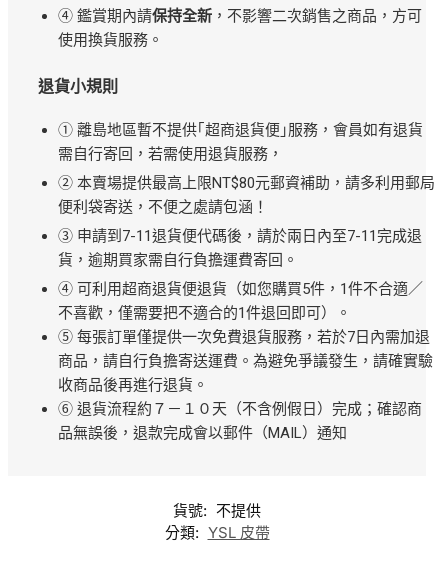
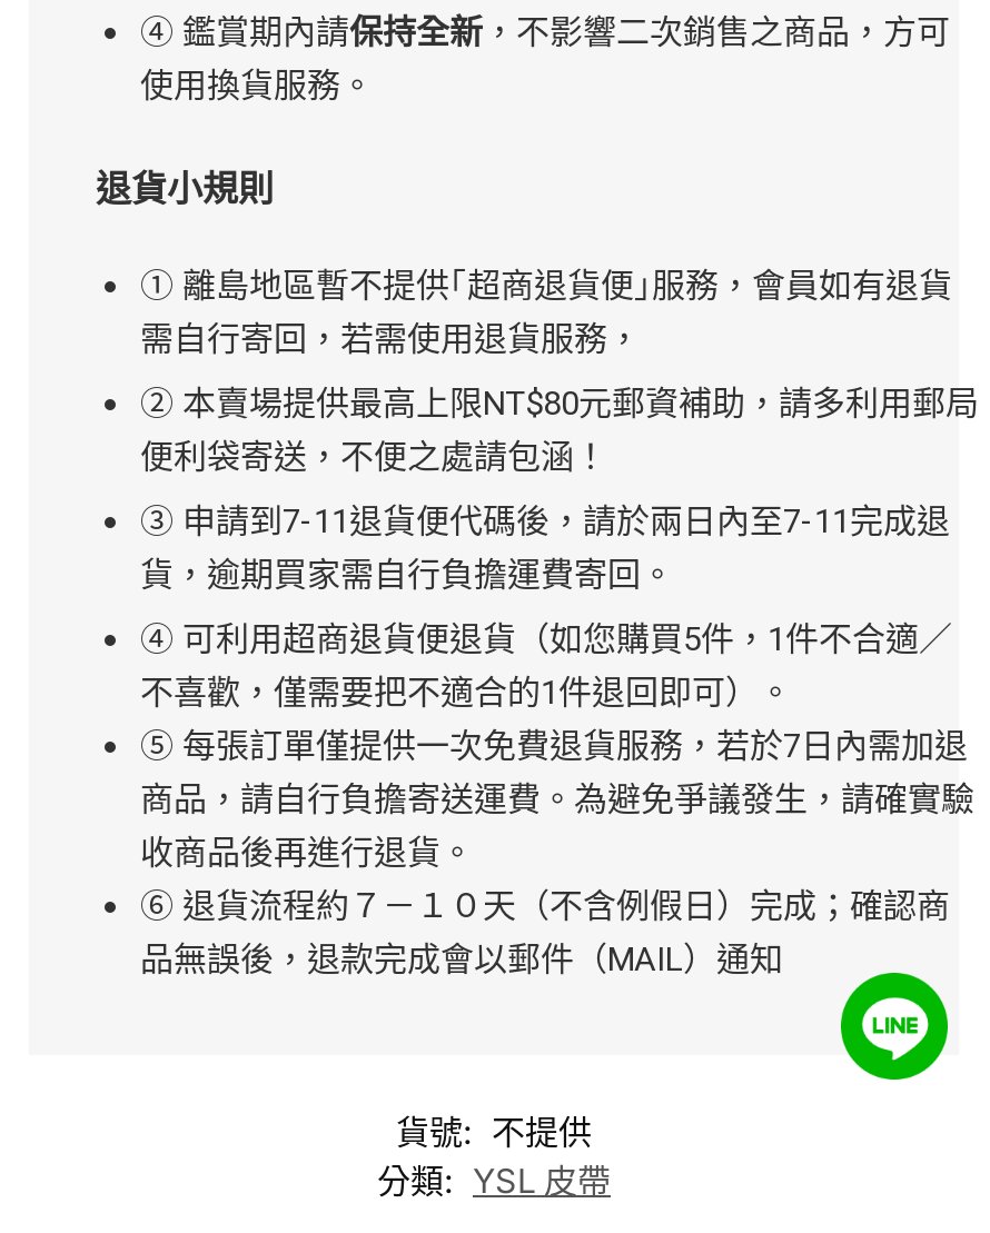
+ [image]
